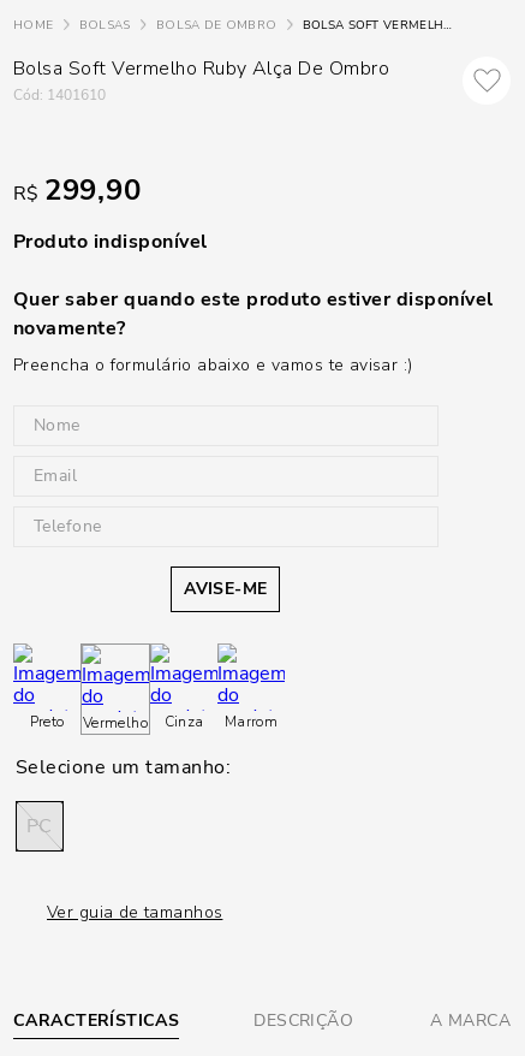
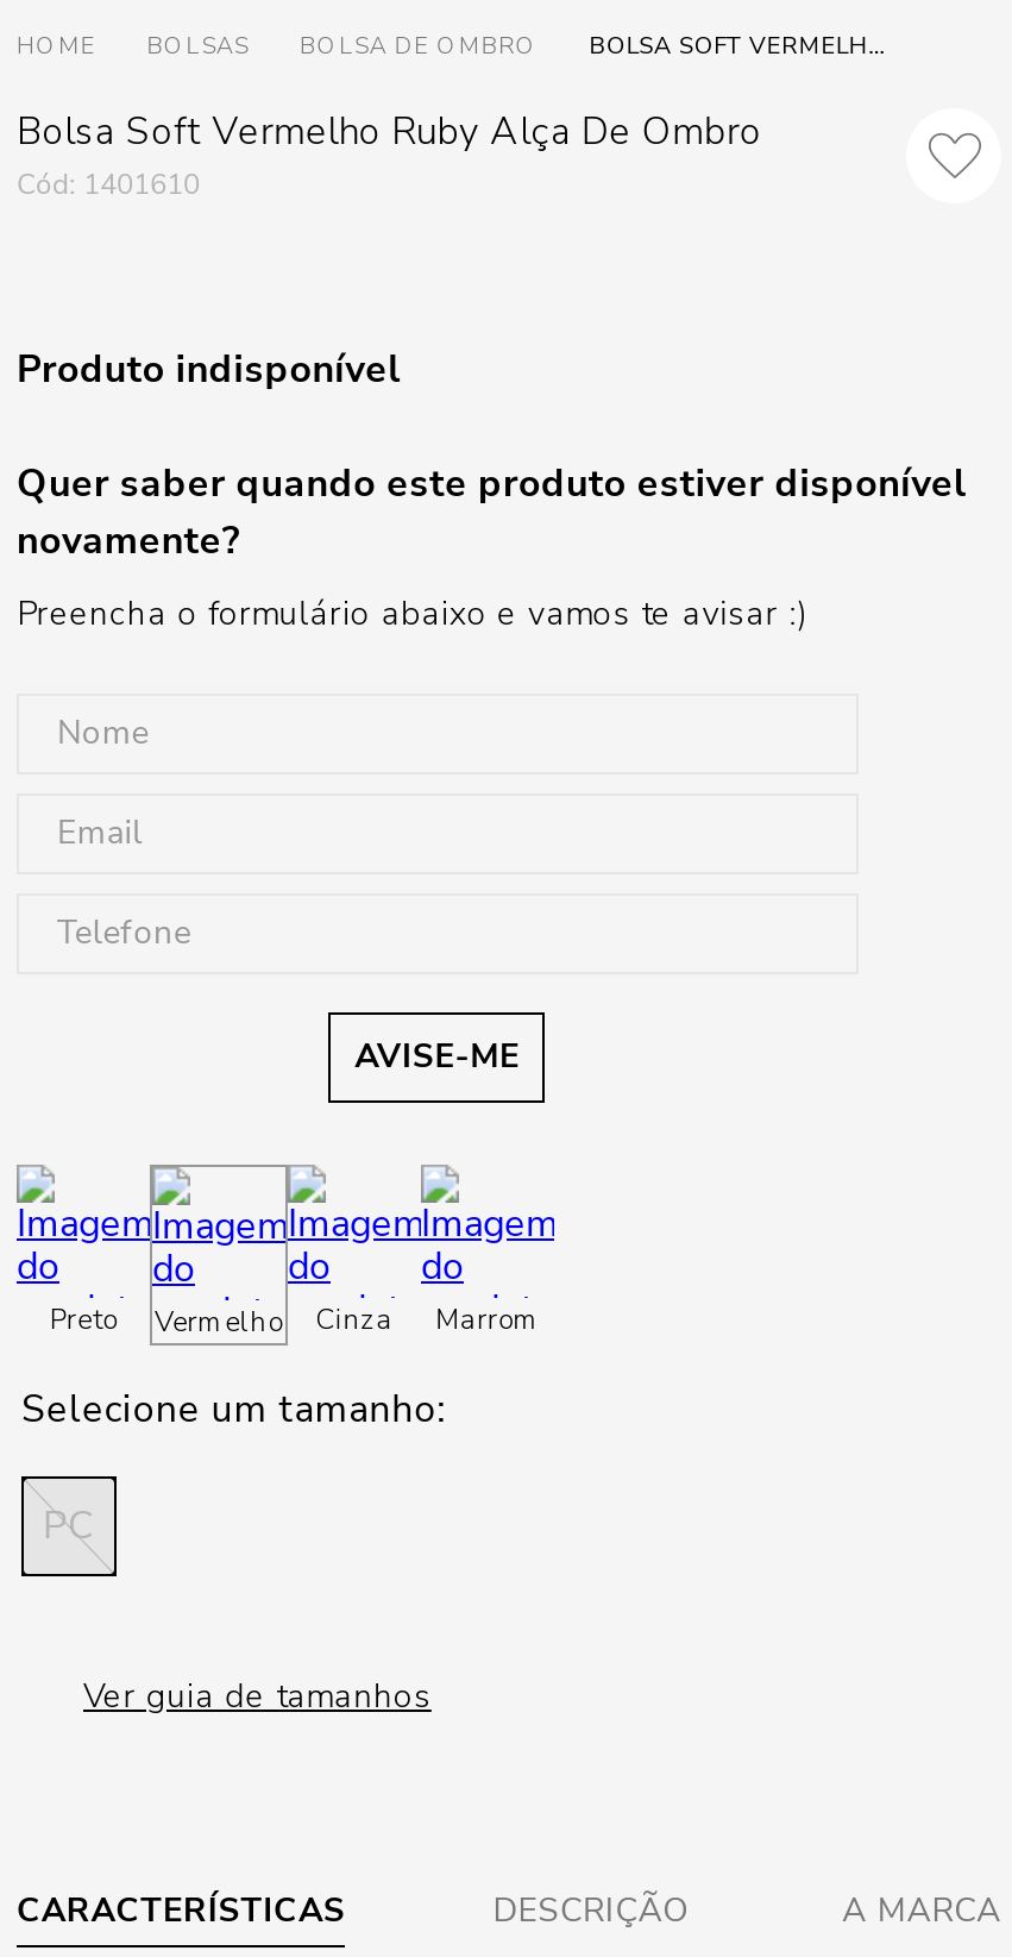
- R$ 299,90
